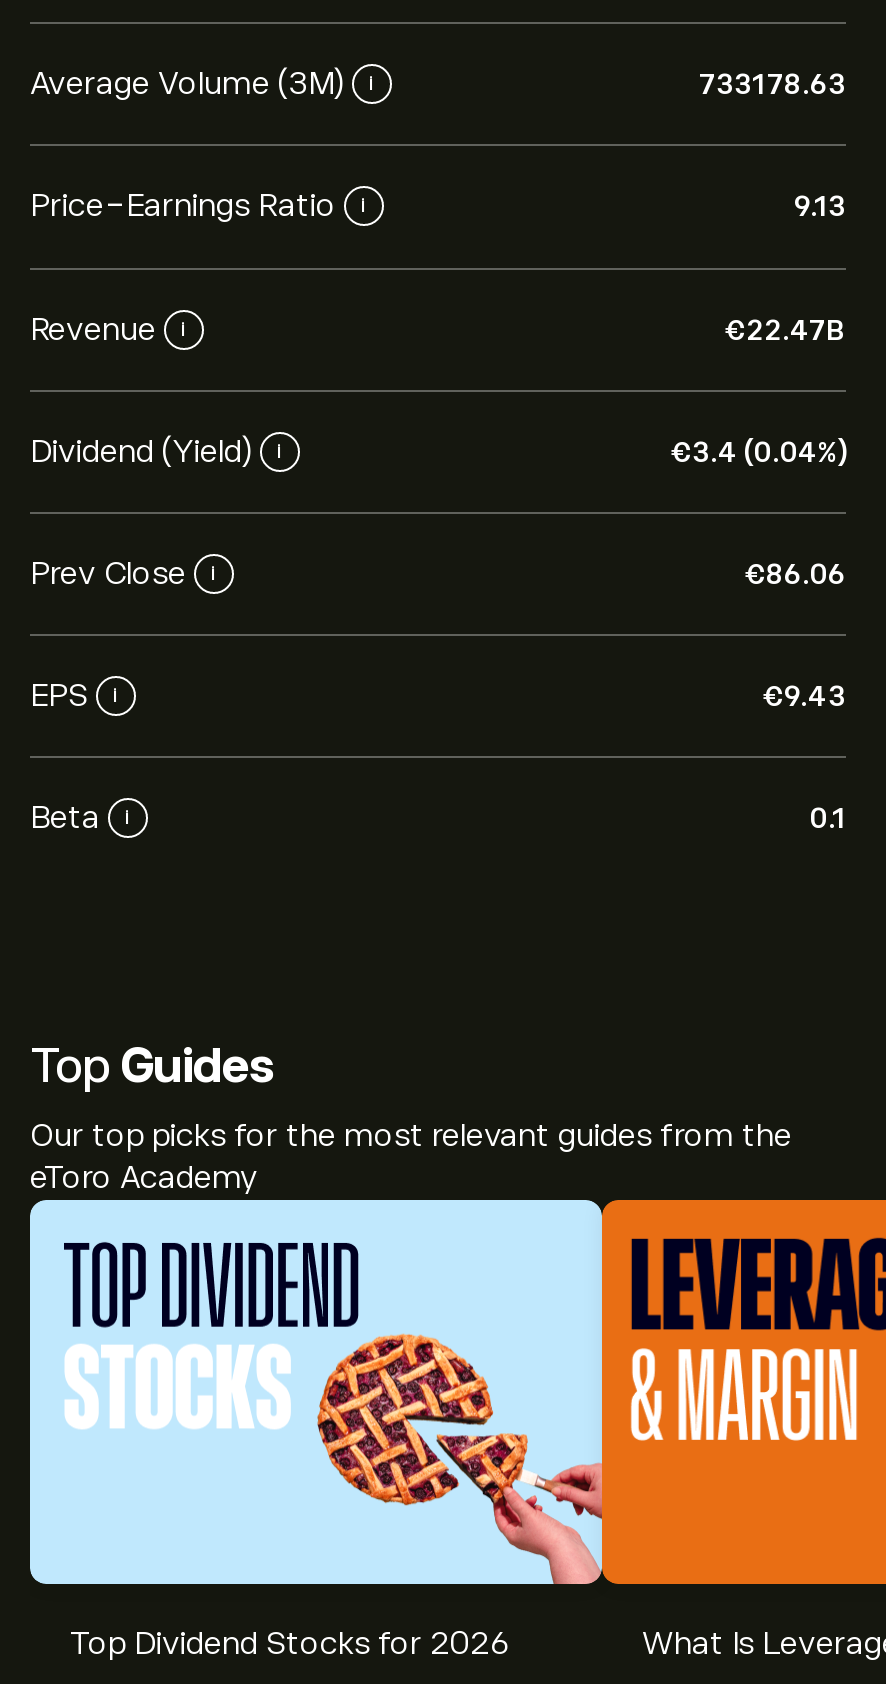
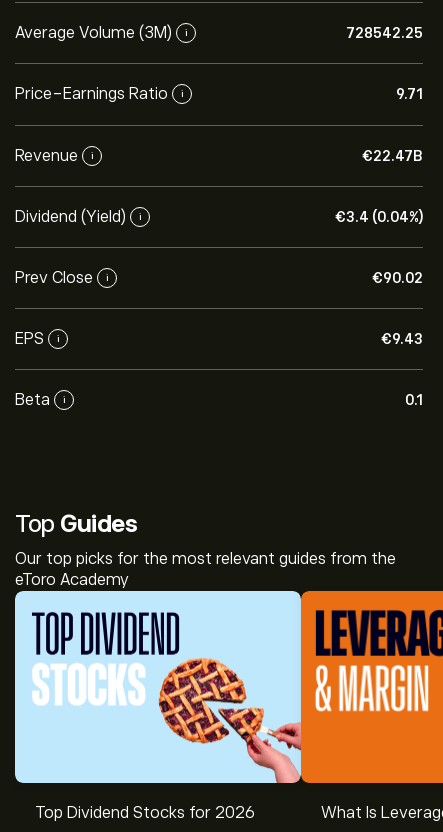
- 733178.63
+ 728542.25

- 9.13
+ 9.71

- €86.06
+ €90.02
